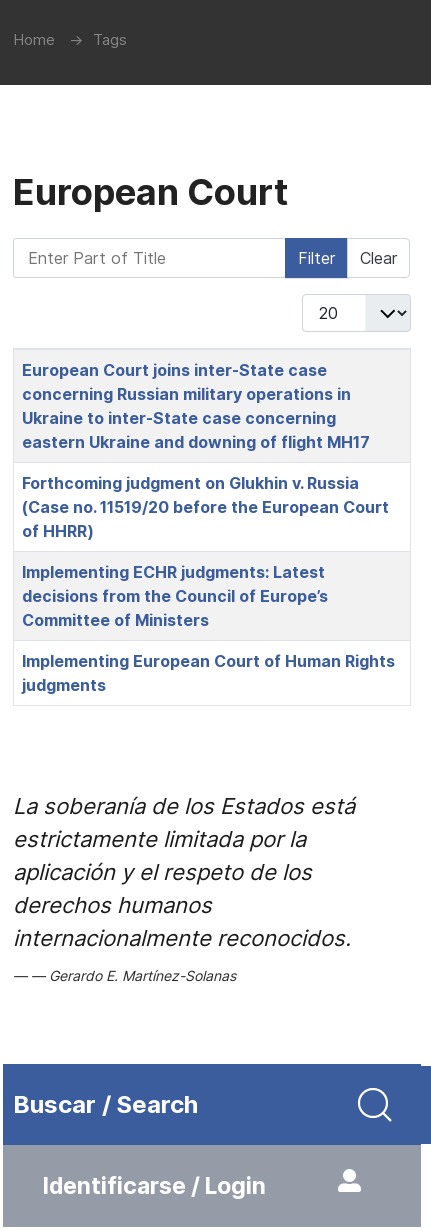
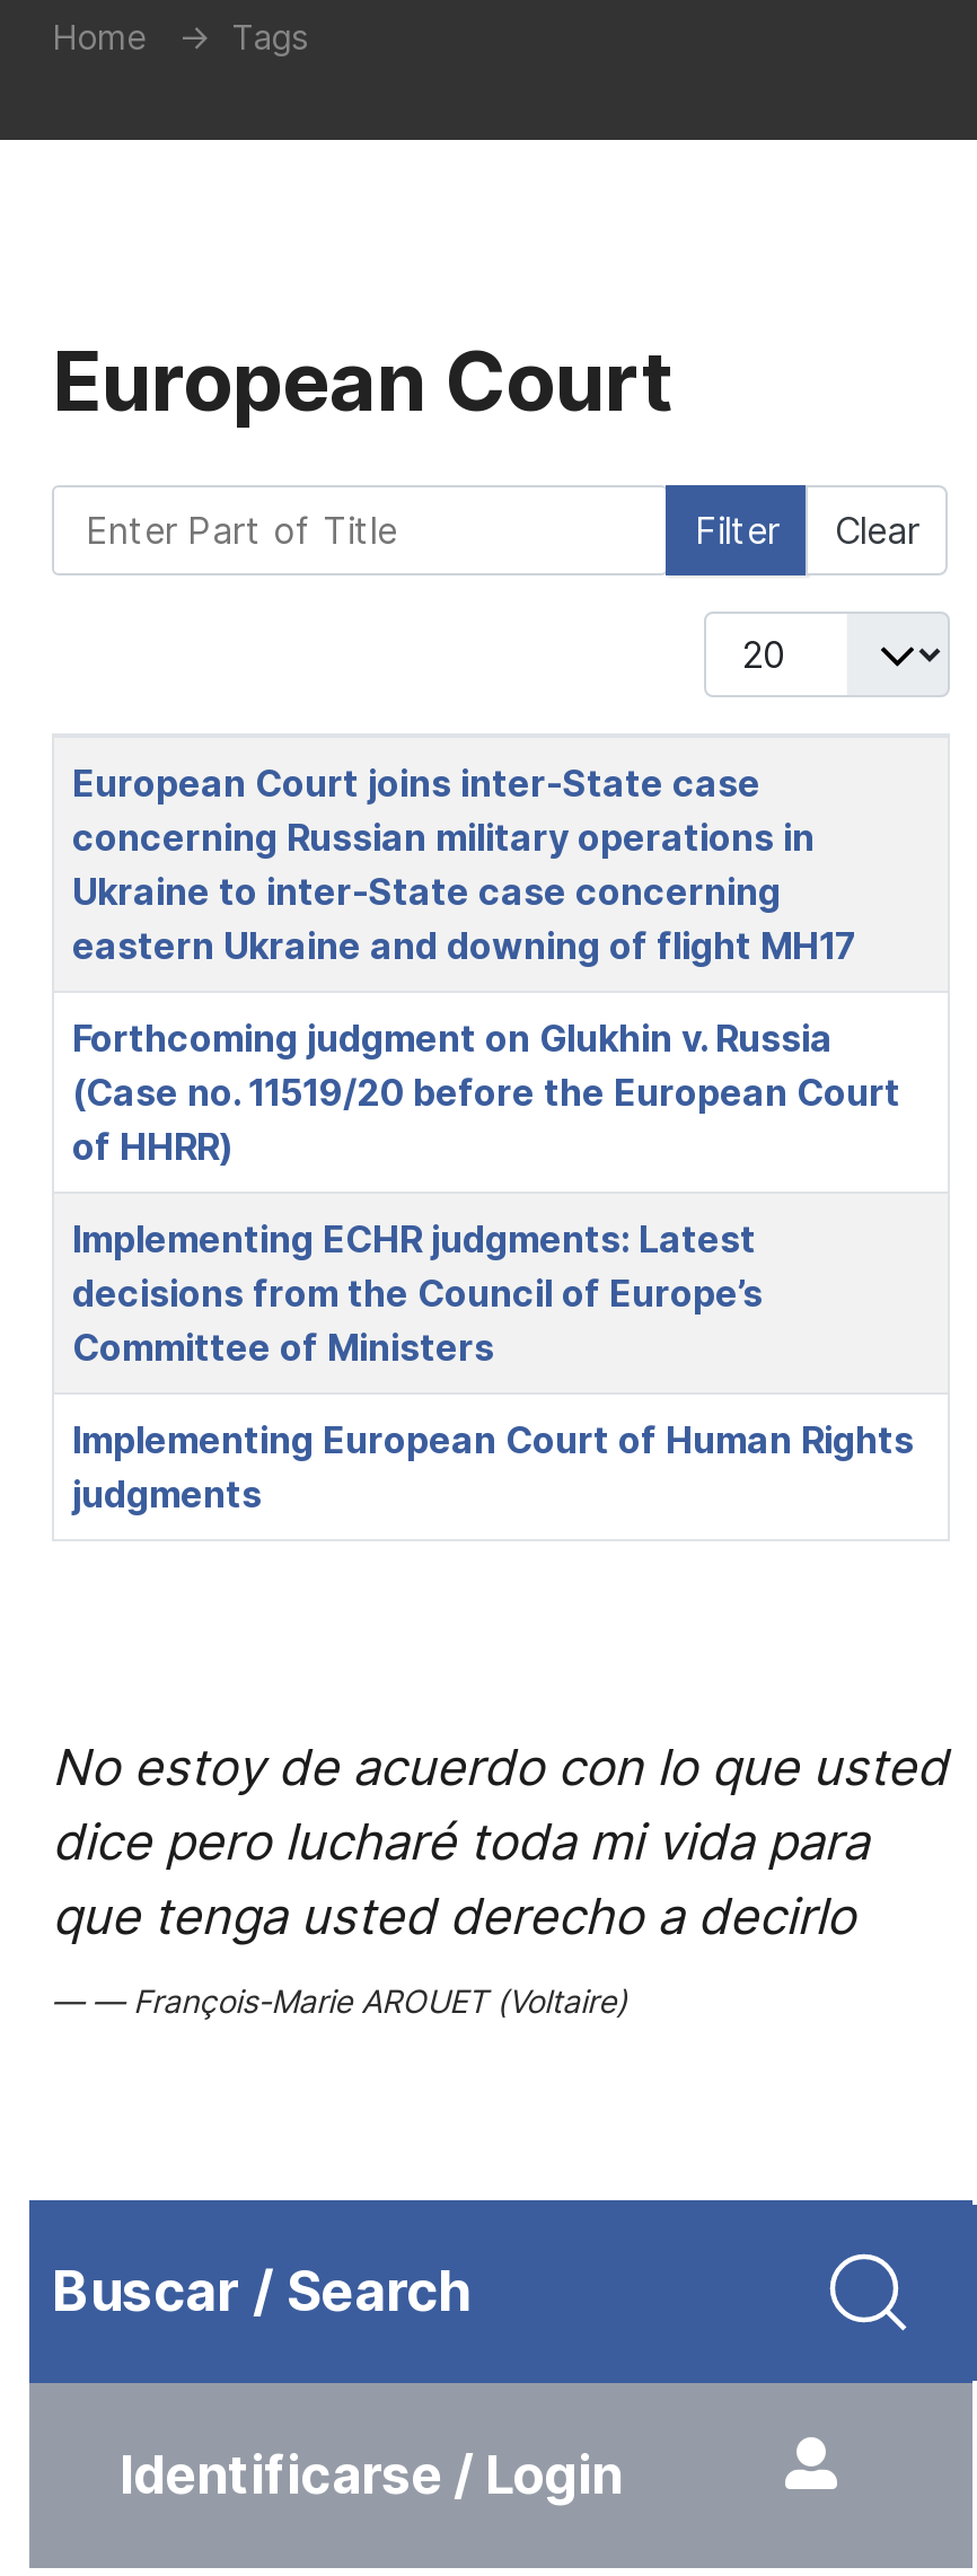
- La soberanía de los Estados está
- estrictamente limitada por la
- aplicación y el respeto de los
- derechos humanos
- internacionalmente reconocidos.
+ No estoy de acuerdo con lo que usted
+ dice pero lucharé toda mi vida para
+ que tenga usted derecho a decirlo

- Gerardo E. Martínez-Solanas
+ François-Marie AROUET (Voltaire)
